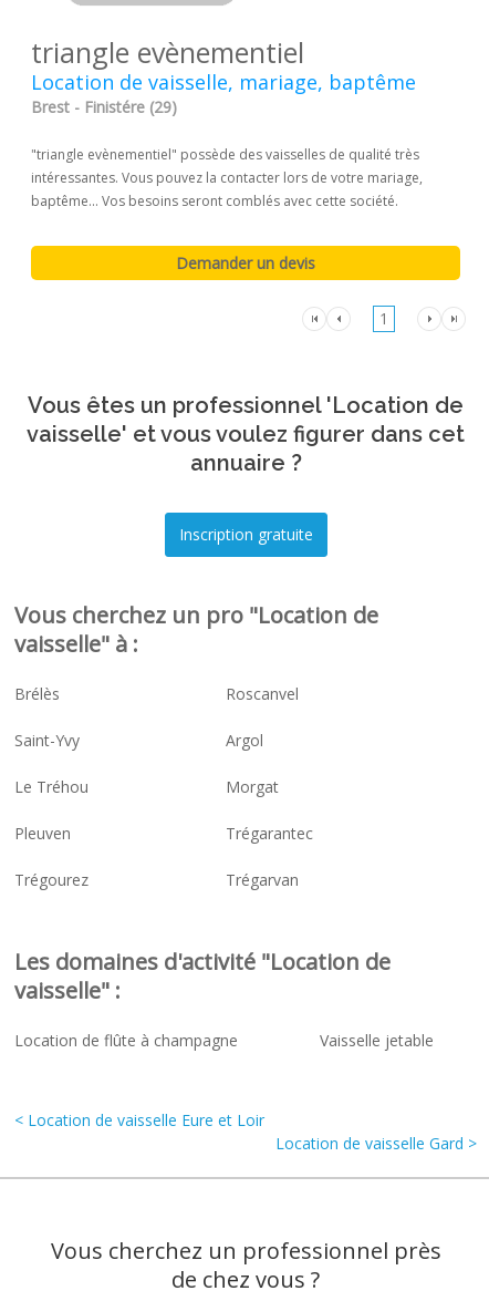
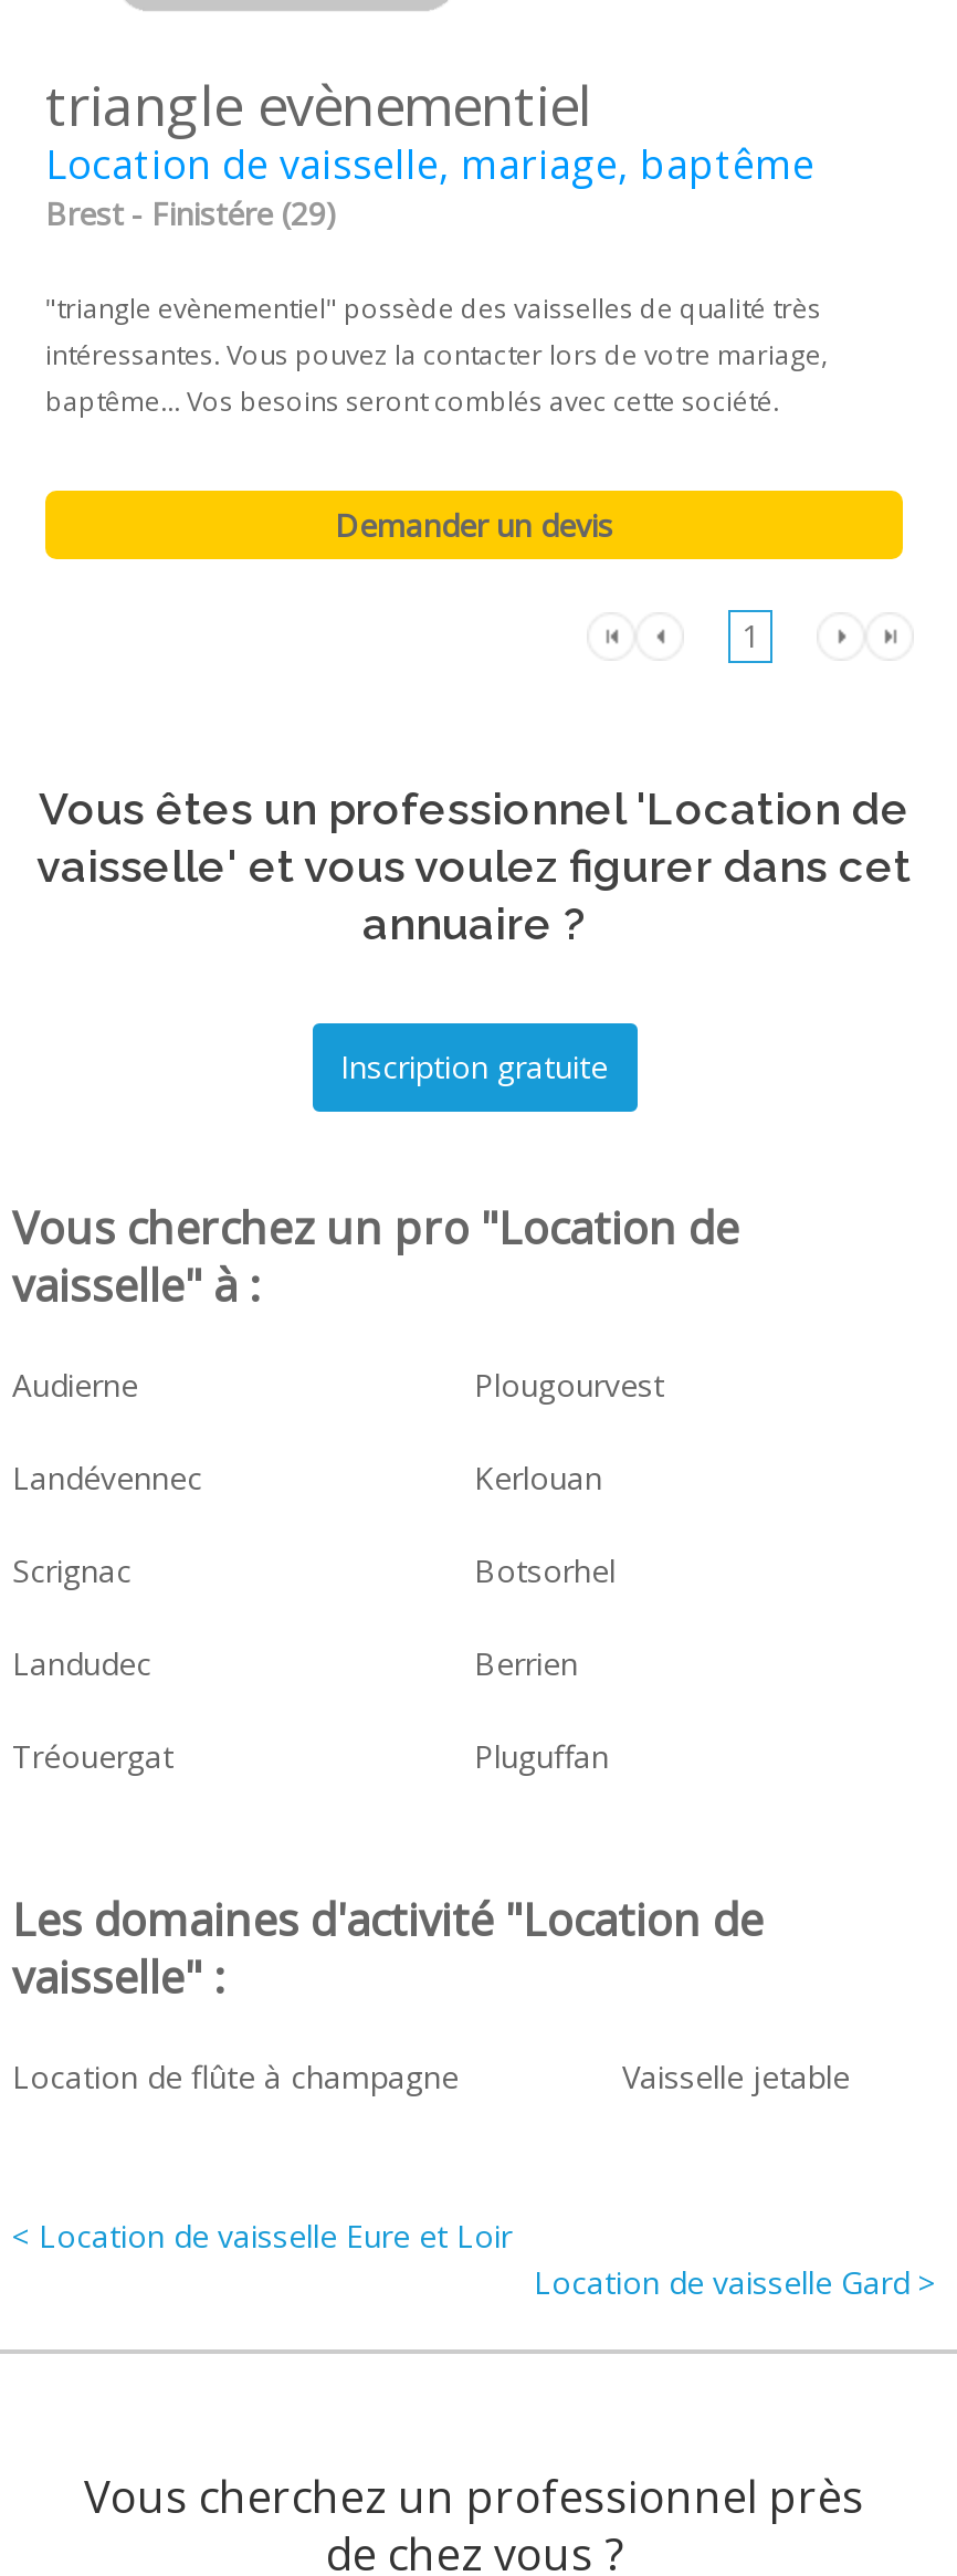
- Brélès
- Roscanvel
+ Audierne
+ Plougourvest

- Saint-Yvy
- Argol
+ Landévennec
+ Kerlouan

- Le Tréhou
- Morgat
+ Scrignac
+ Botsorhel

- Pleuven
- Trégarantec
+ Landudec
+ Berrien

- Trégourez
- Trégarvan
+ Tréouergat
+ Pluguffan
